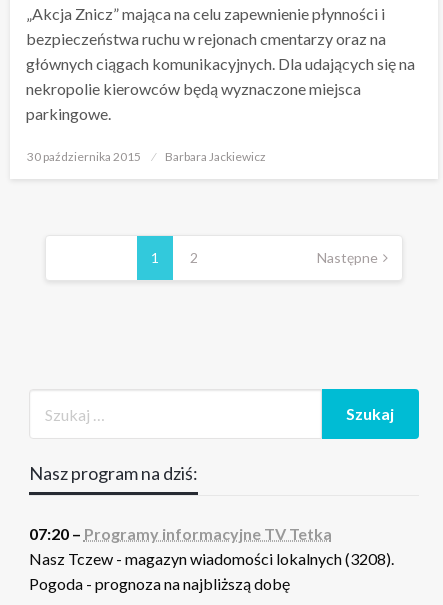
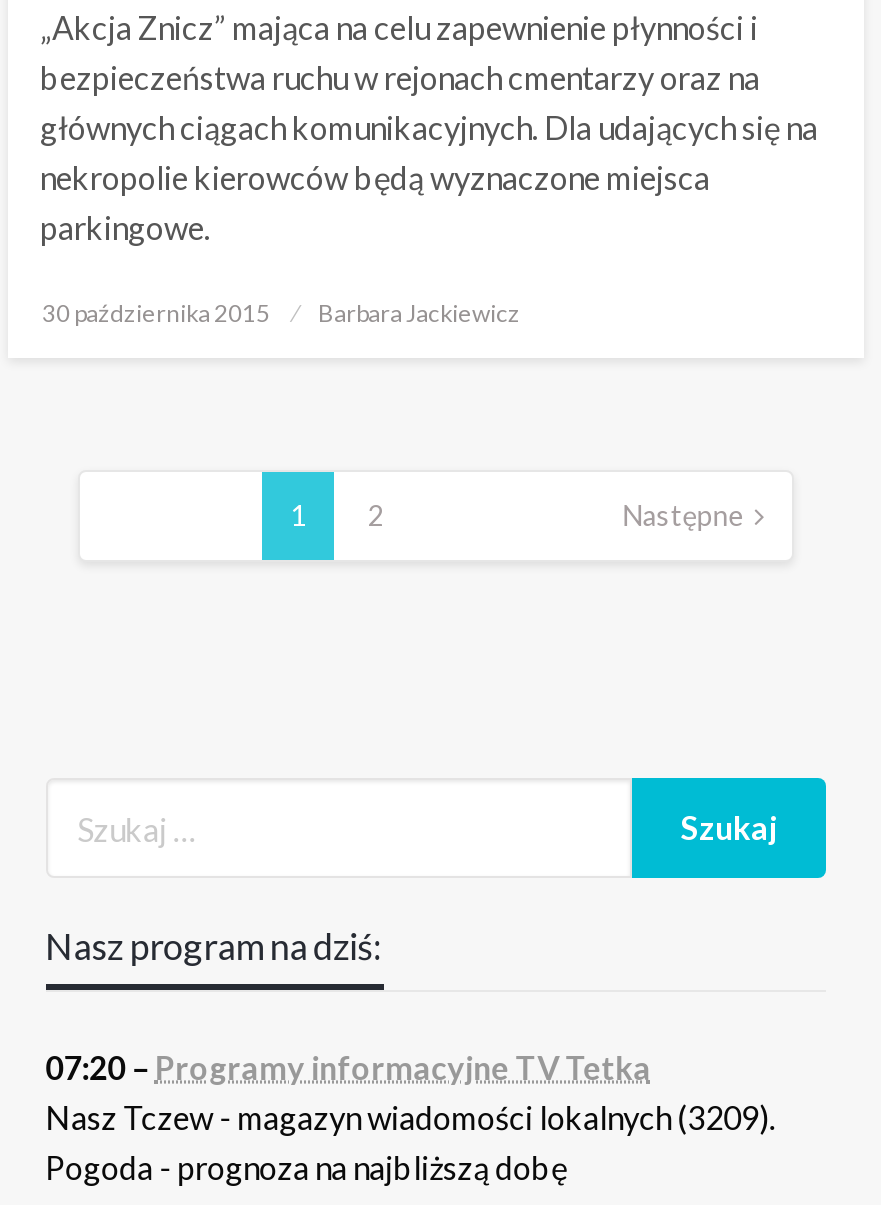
- Nasz Tczew - magazyn wiadomości lokalnych (3208).
+ Nasz Tczew - magazyn wiadomości lokalnych (3209).
